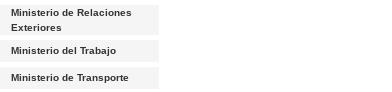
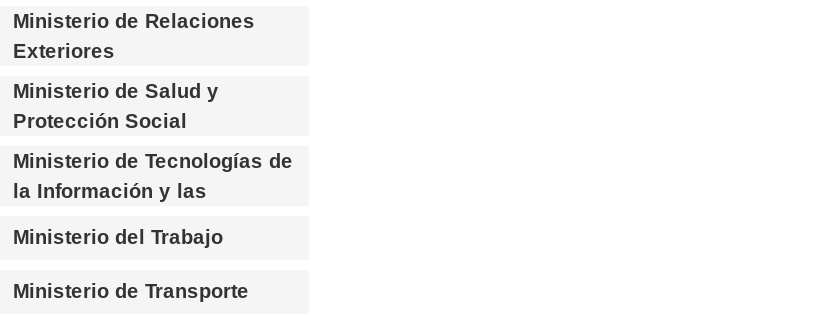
+ Ministerio de Salud y
+ Protección Social
+ Ministerio de Tecnologías de
+ la Información y las
